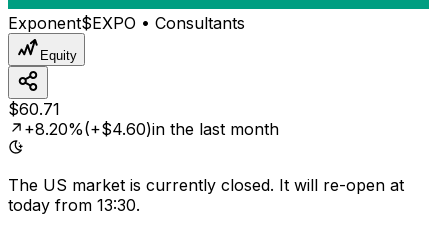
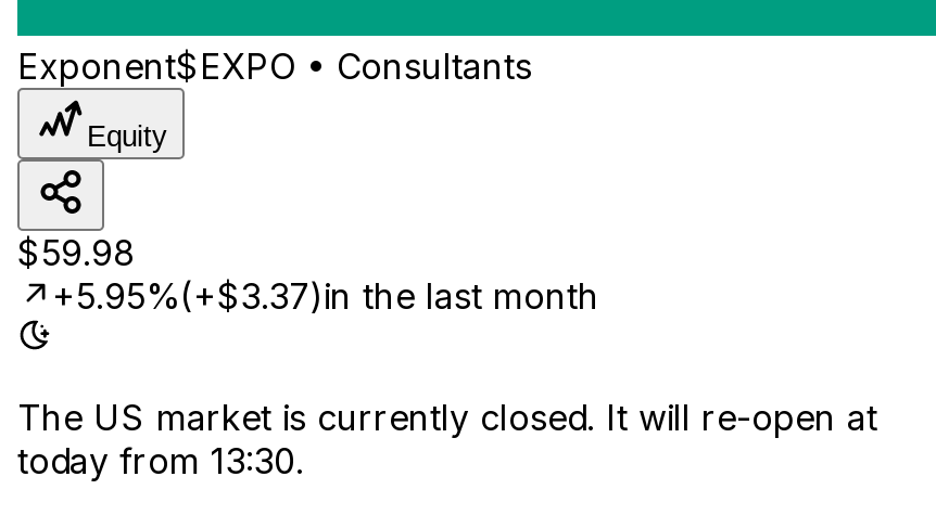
- $60.71
+ $59.98

- +8.20%(+$4.60)in the last month
+ +5.95%(+$3.37)in the last month
